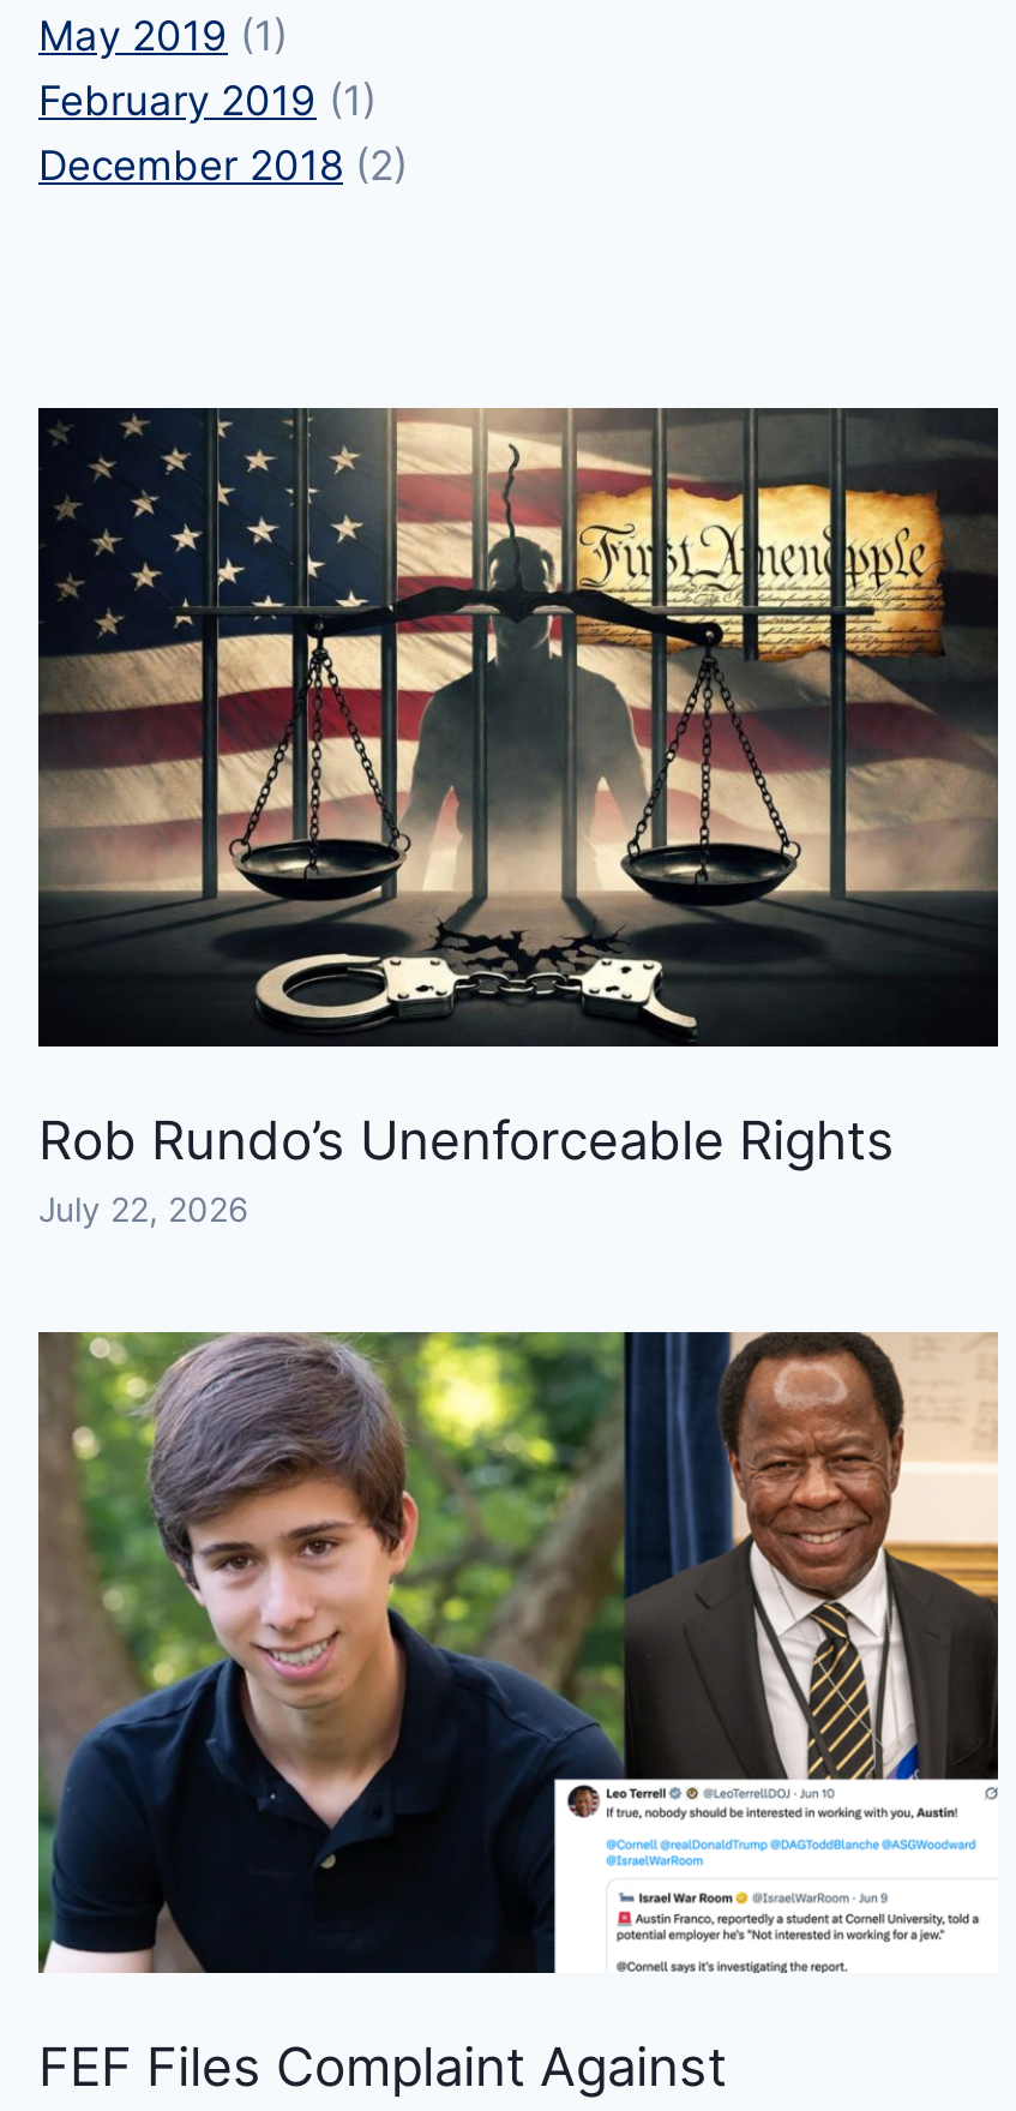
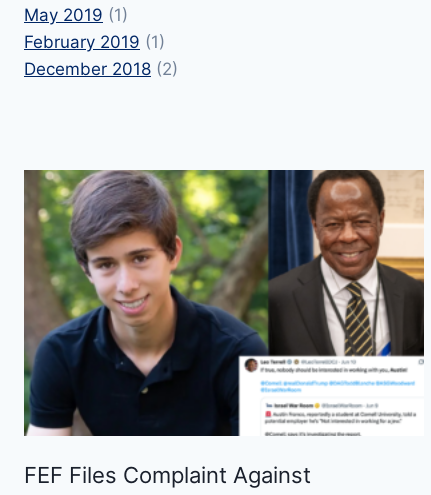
- [image]
- Rob Rundo’s Unenforceable Rights
- July 22, 2026
